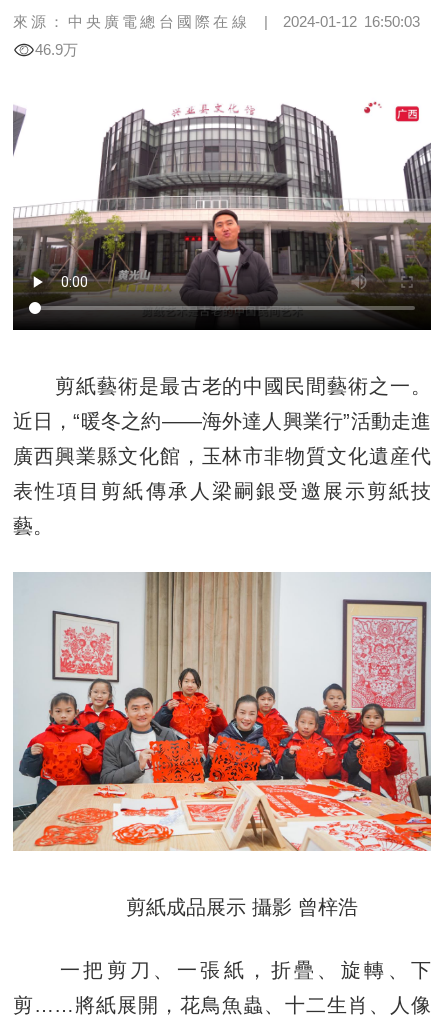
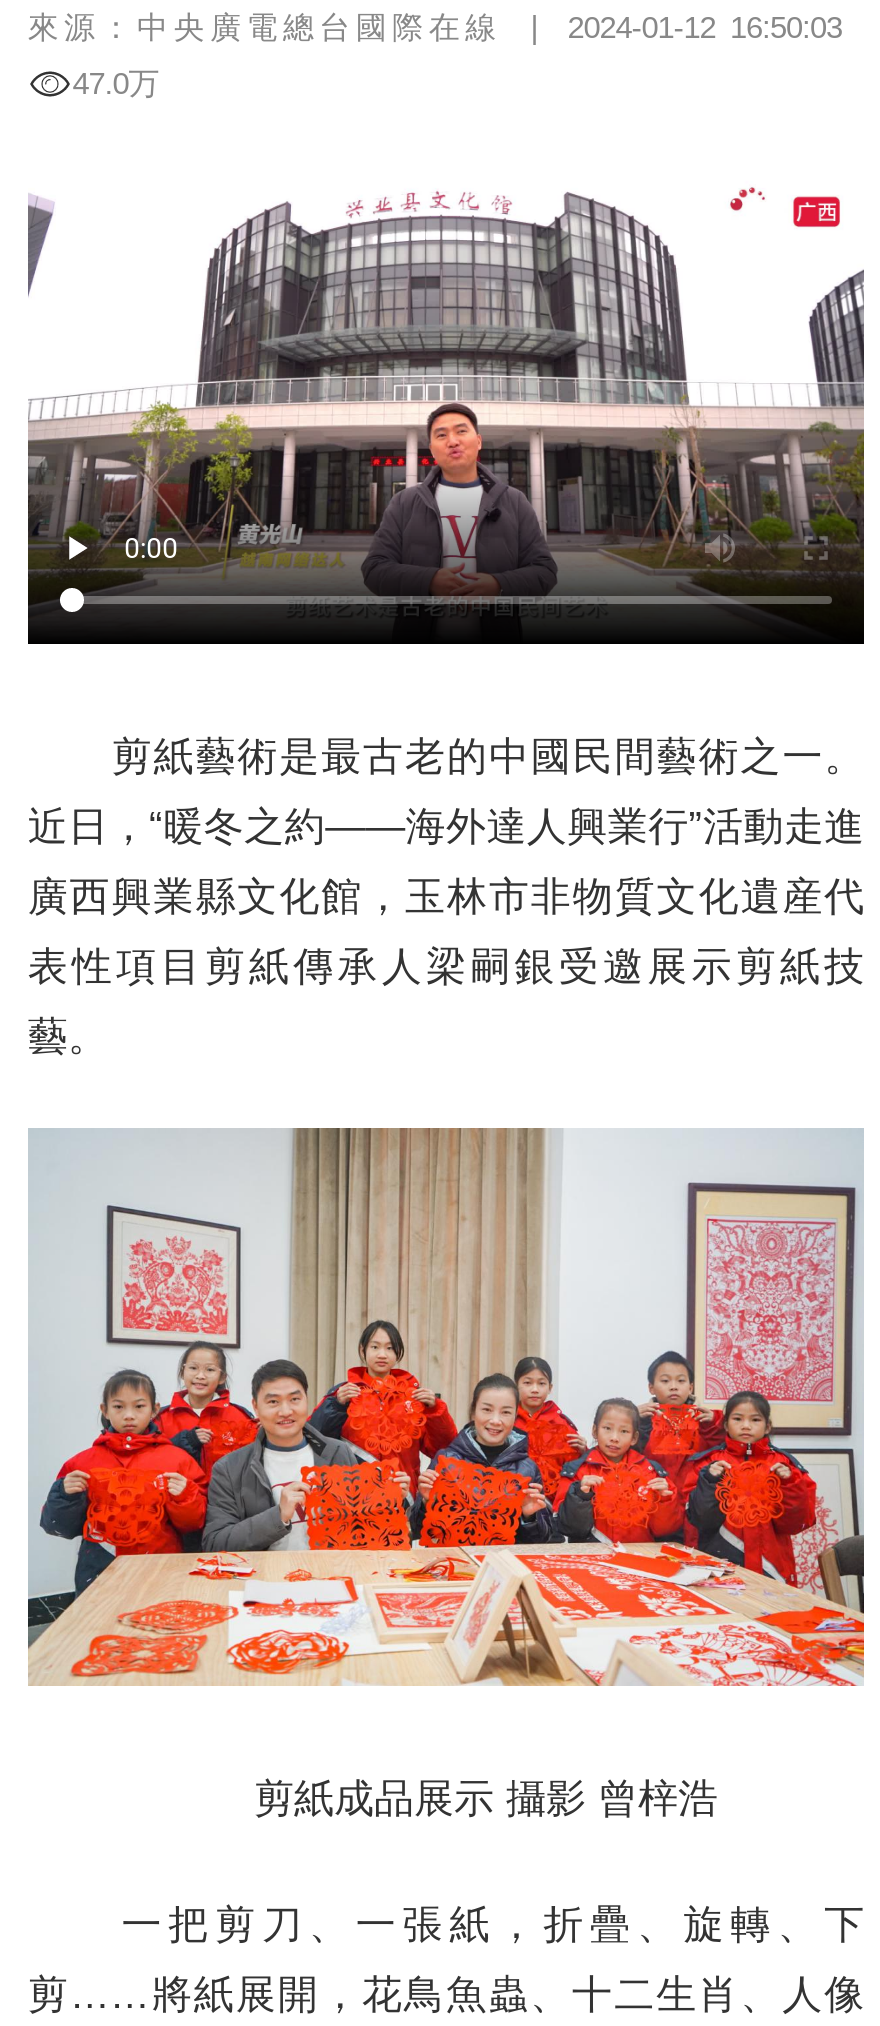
- 46.9万
+ 47.0万
